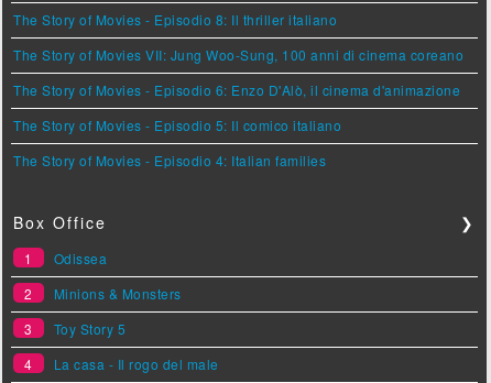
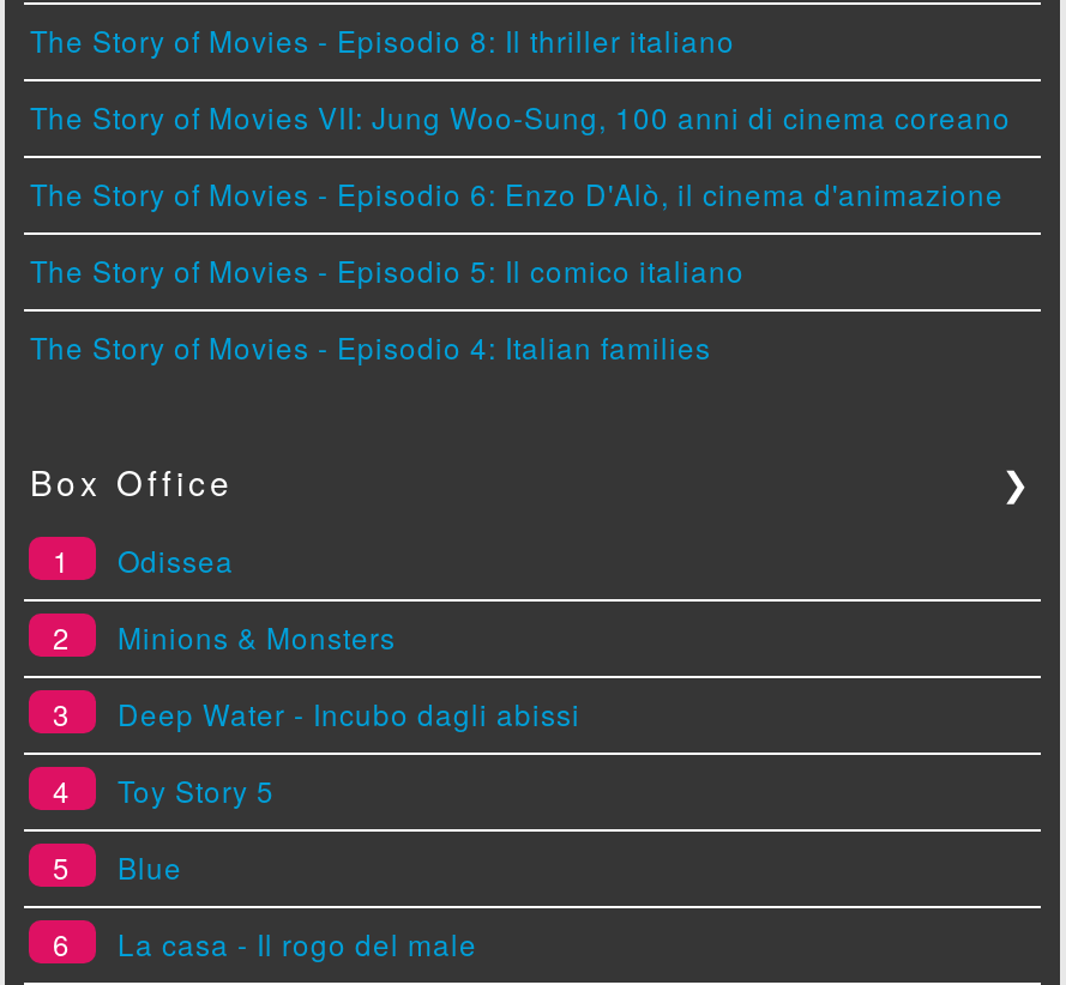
+ Deep Water - Incubo dagli abissi
+ 4

- 4
+ 5
+ Blue
+ 6
